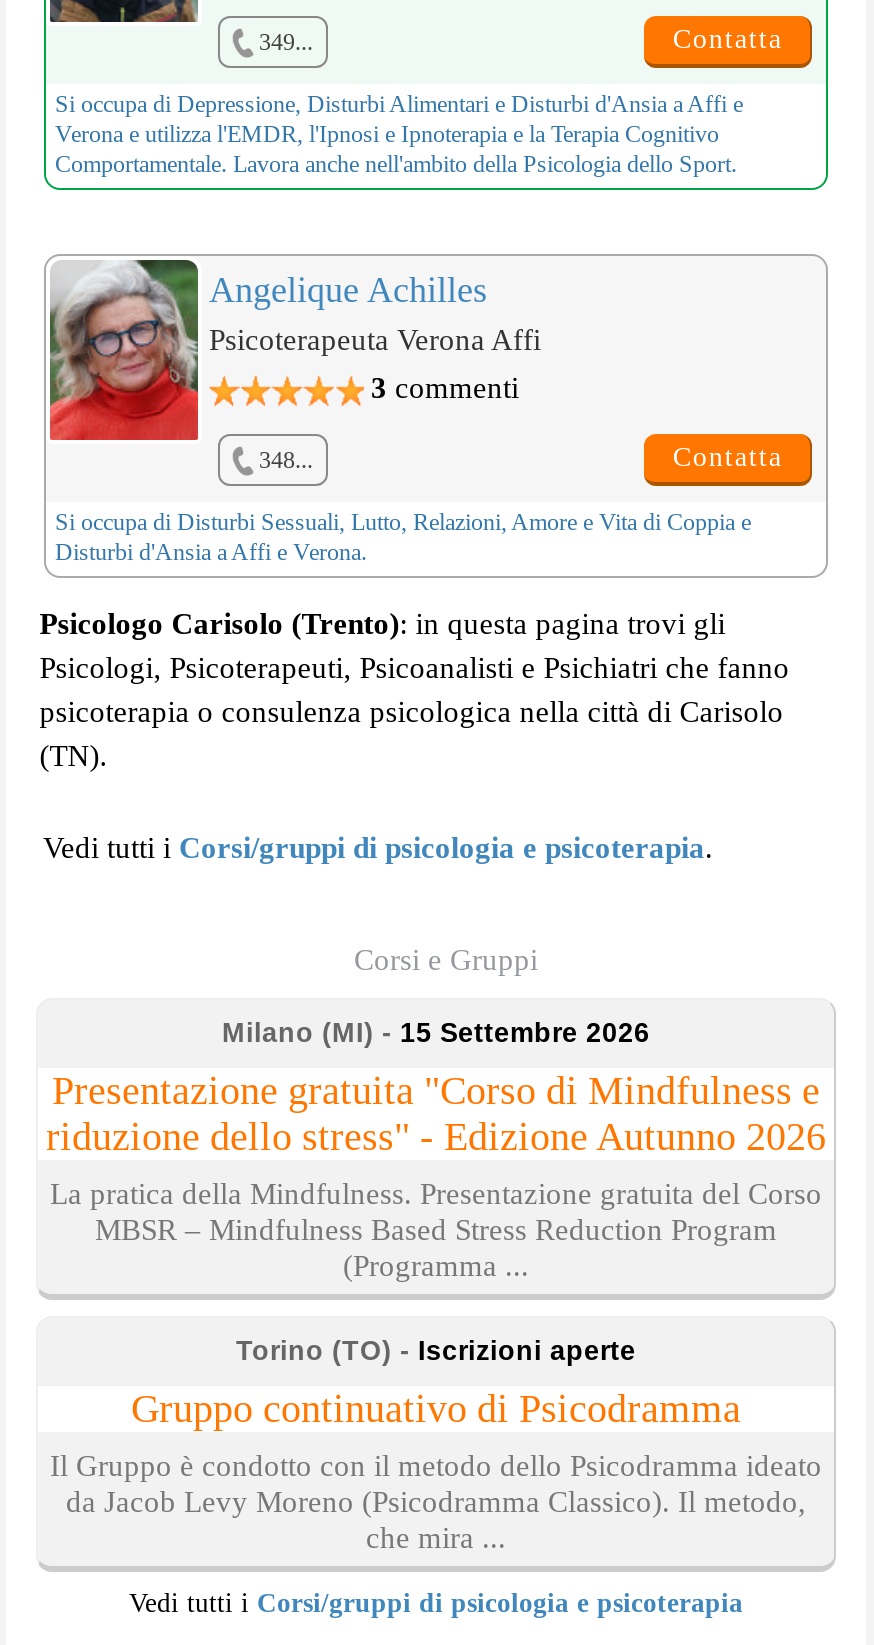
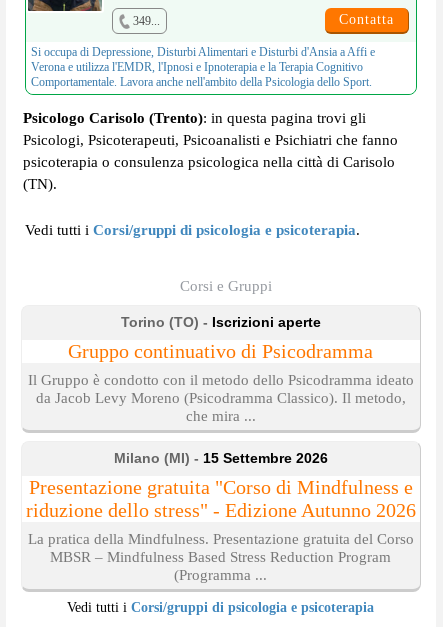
- [image]
- Angelique Achilles
- Psicoterapeuta Verona Affi
- 3 commenti
- 348...
- Contatta
- Si occupa di Disturbi Sessuali, Lutto, Relazioni, Amore e Vita di Coppia e
- Disturbi d'Ansia a Affi e Verona.

moved up: Torino (TO) - Iscrizioni aperte | Gruppo continuativo di Psicodramma | Il Gruppo è condotto con il metodo dello Psicodramma ideato | da Jacob Levy Moreno (Psicodramma Classico). Il metodo, | che mira ...
